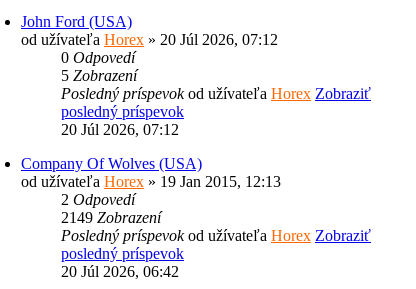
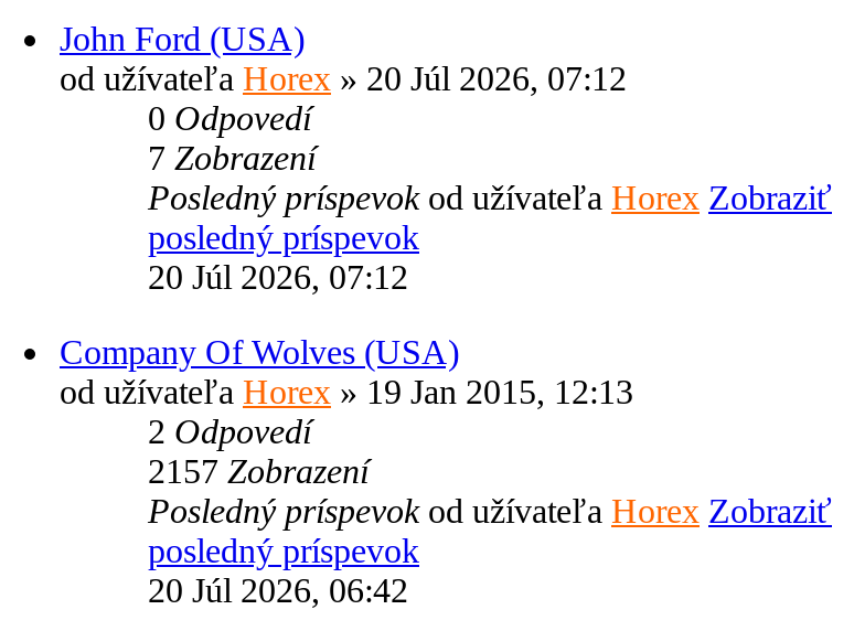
- 5 Zobrazení
+ 7 Zobrazení

- 2149Zobrazení
+ 2157Zobrazení
